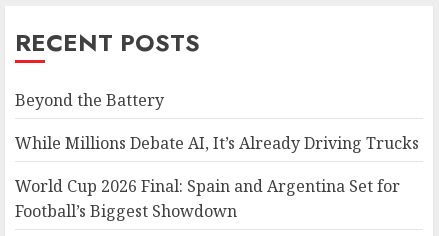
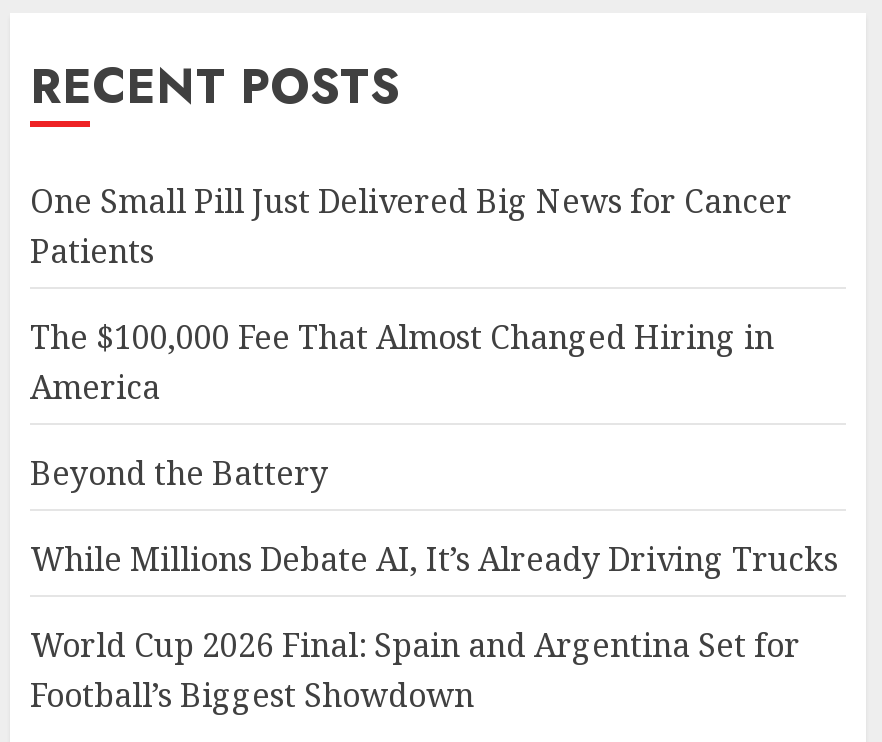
+ One Small Pill Just Delivered Big News for Cancer
+ Patients
+ The $100,000 Fee That Almost Changed Hiring in
+ America
